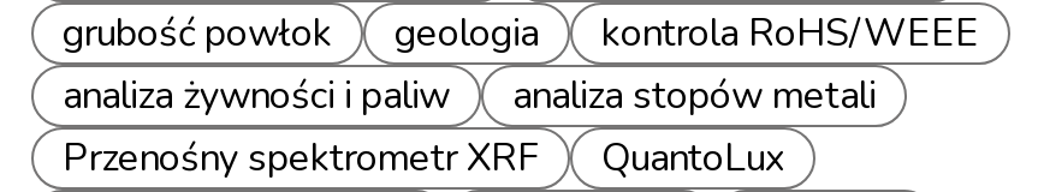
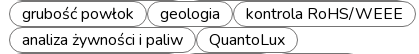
- analiza stopów metali
- Przenośny spektrometr XRF
